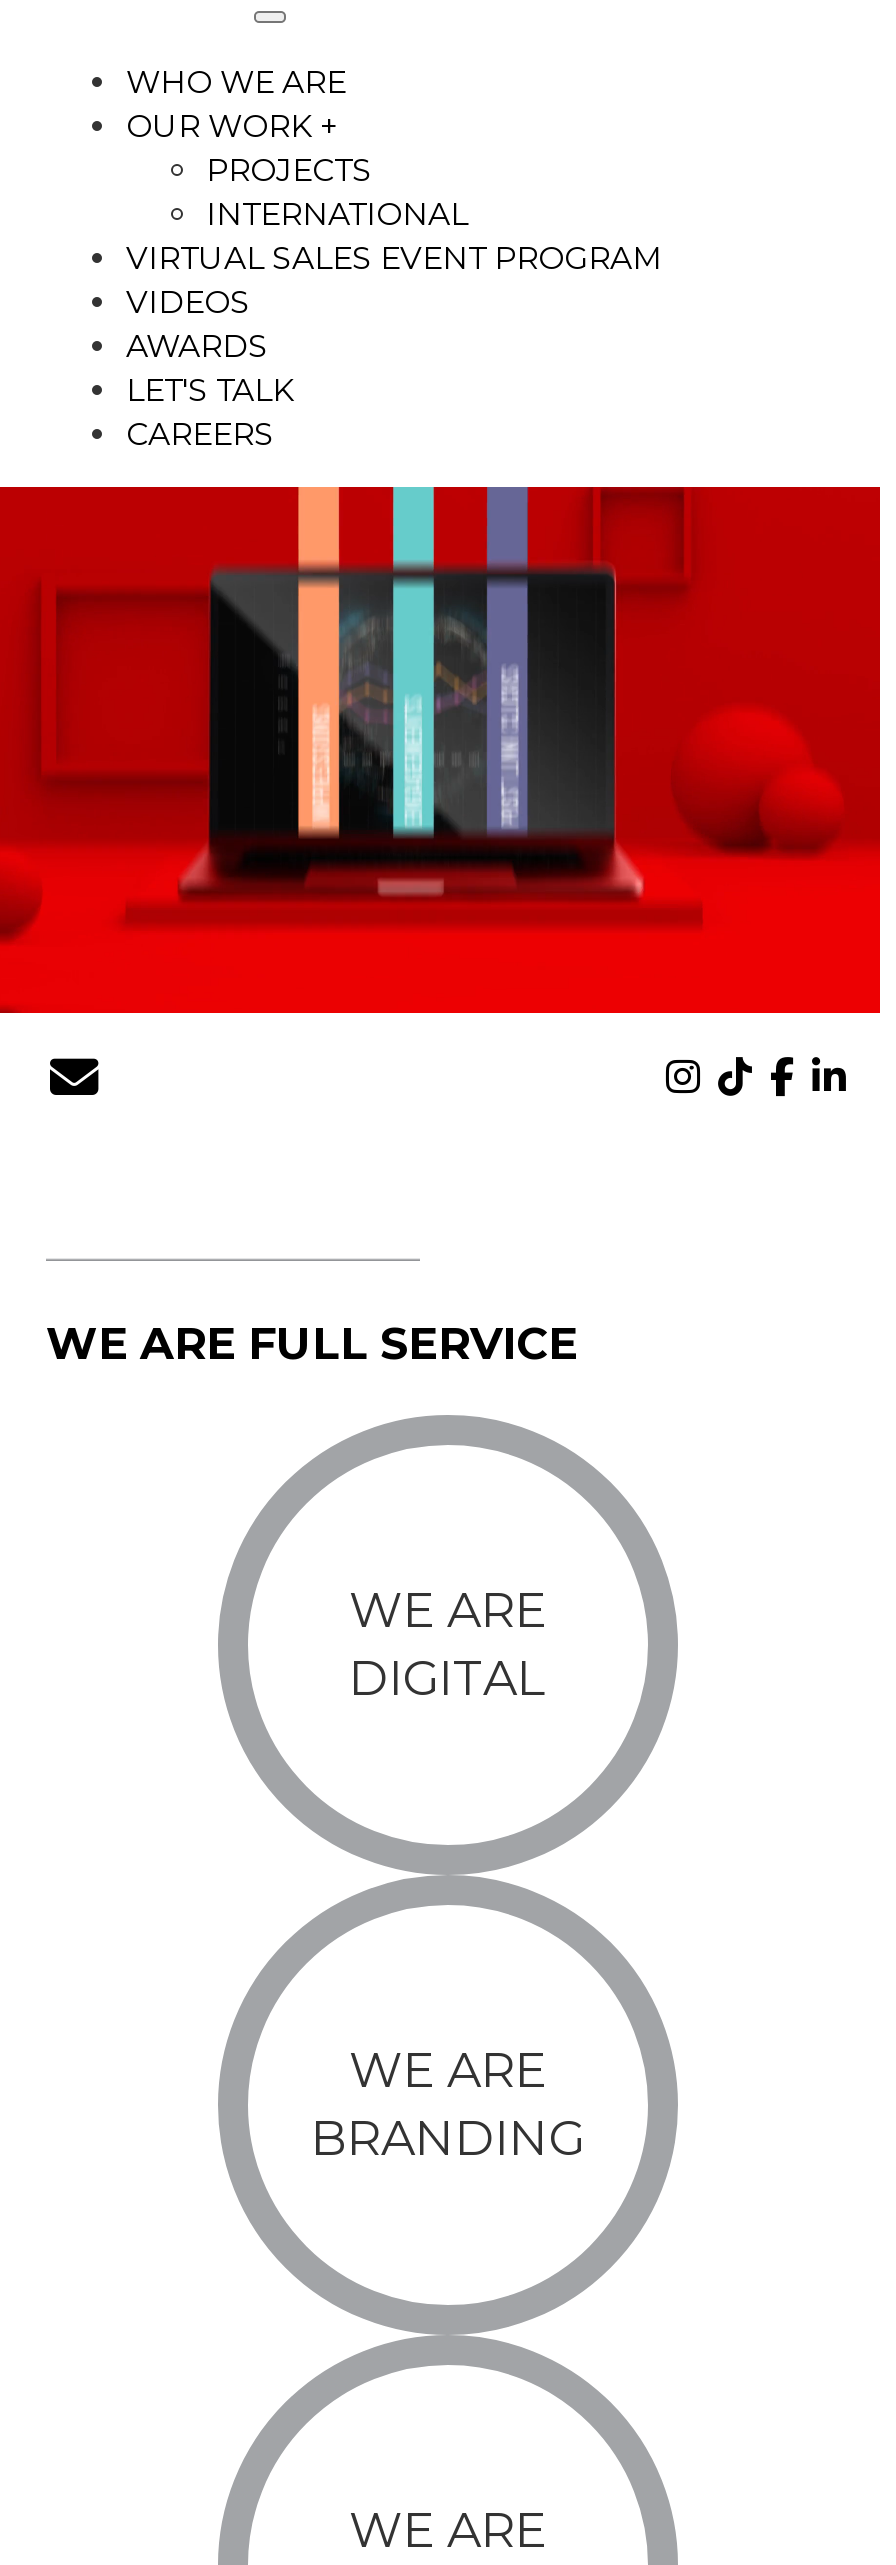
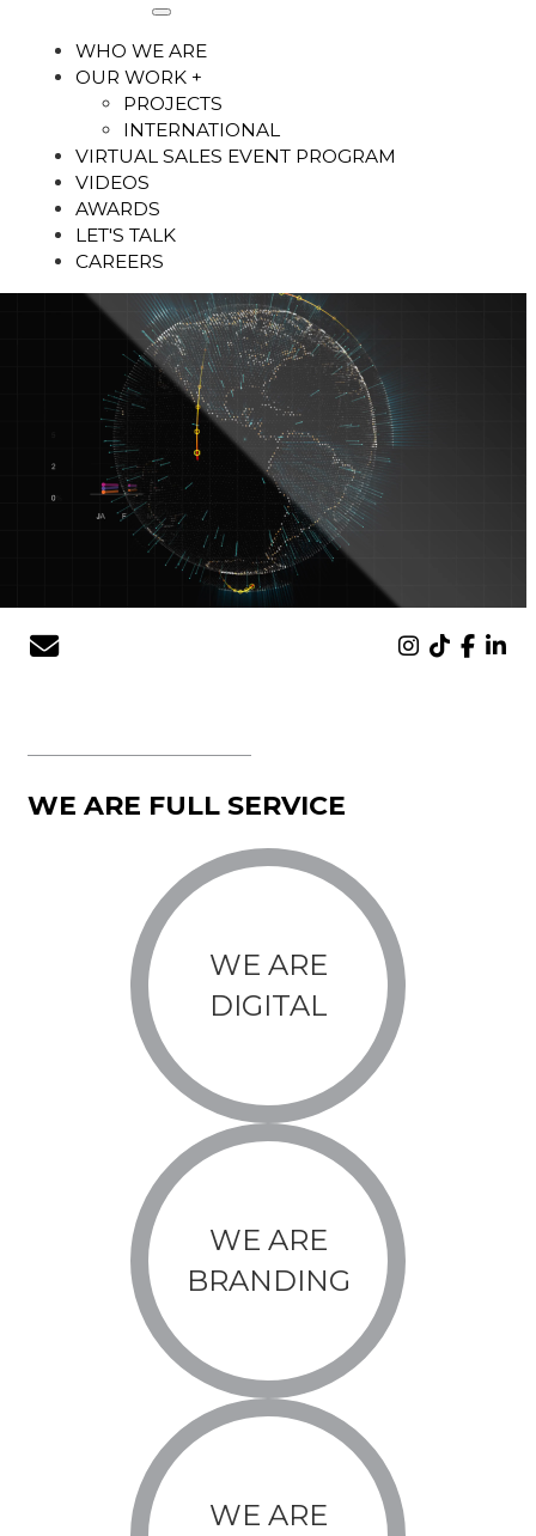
- [image]
+ [image]
